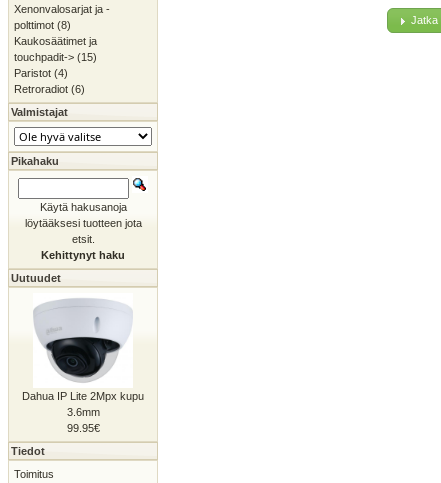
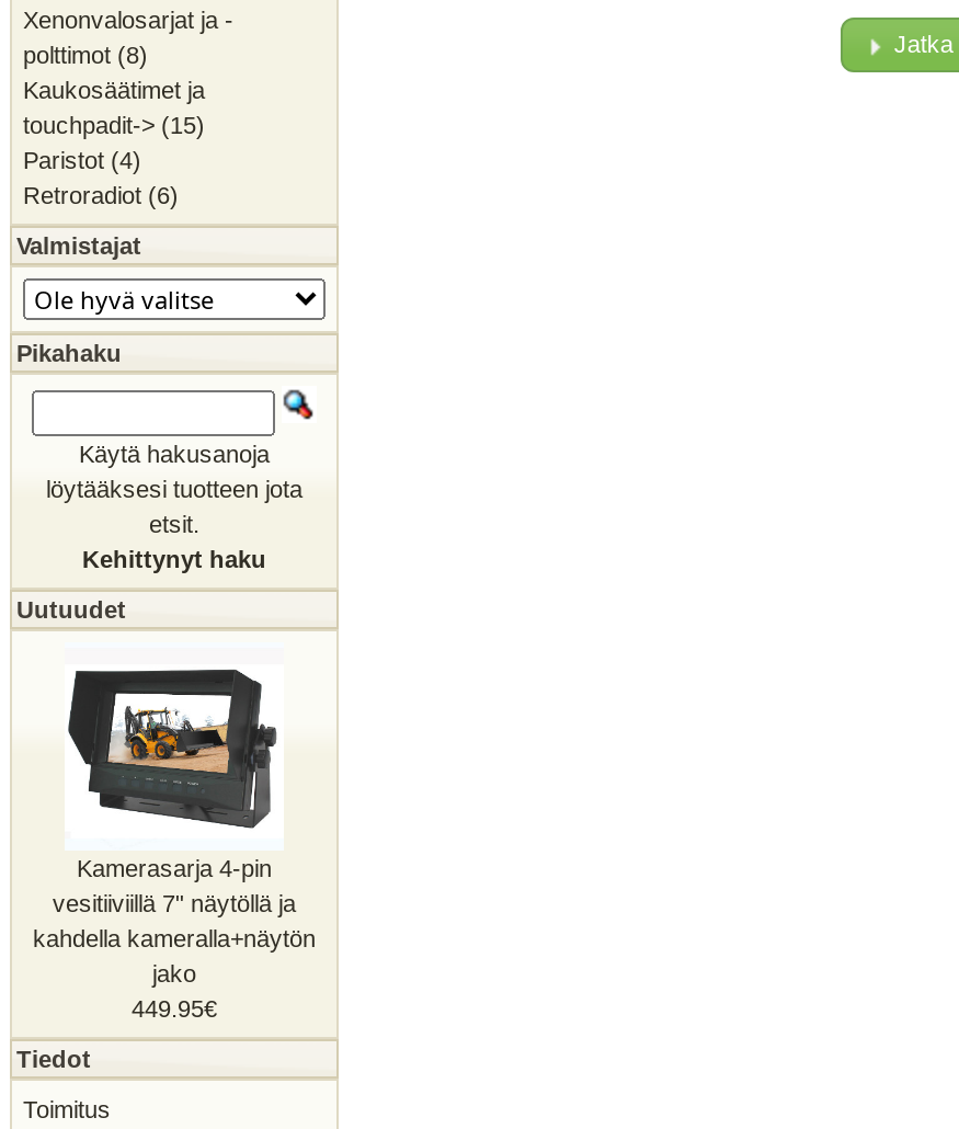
- [image]
- Dahua IP Lite 2Mpx kupu
- 3.6mm
- 99.95€
+ [image]
+ Kamerasarja 4-pin
+ vesitiiviillä 7" näytöllä ja
+ kahdella kameralla+näytön
+ jako
+ 449.95€
